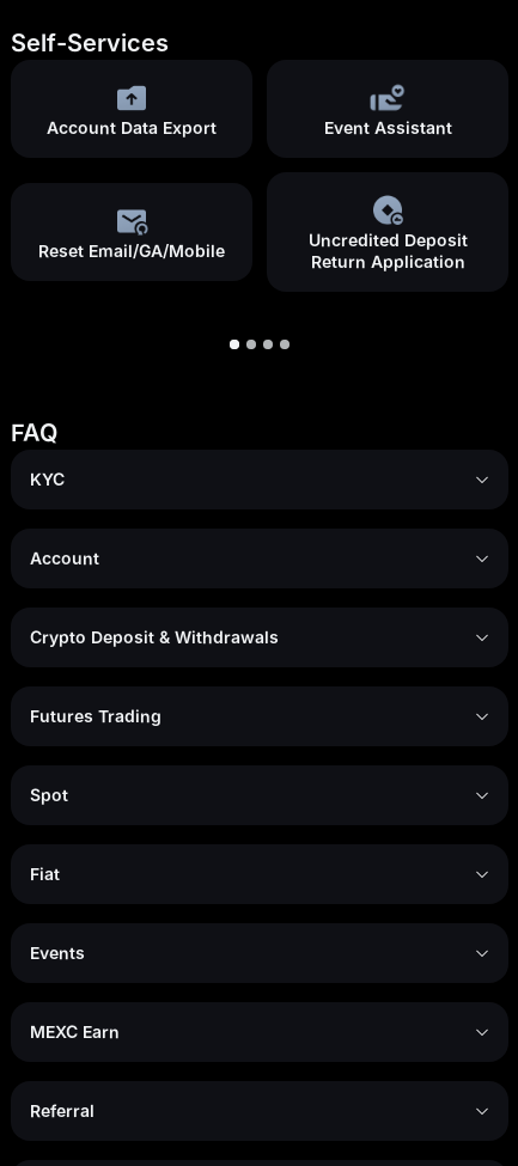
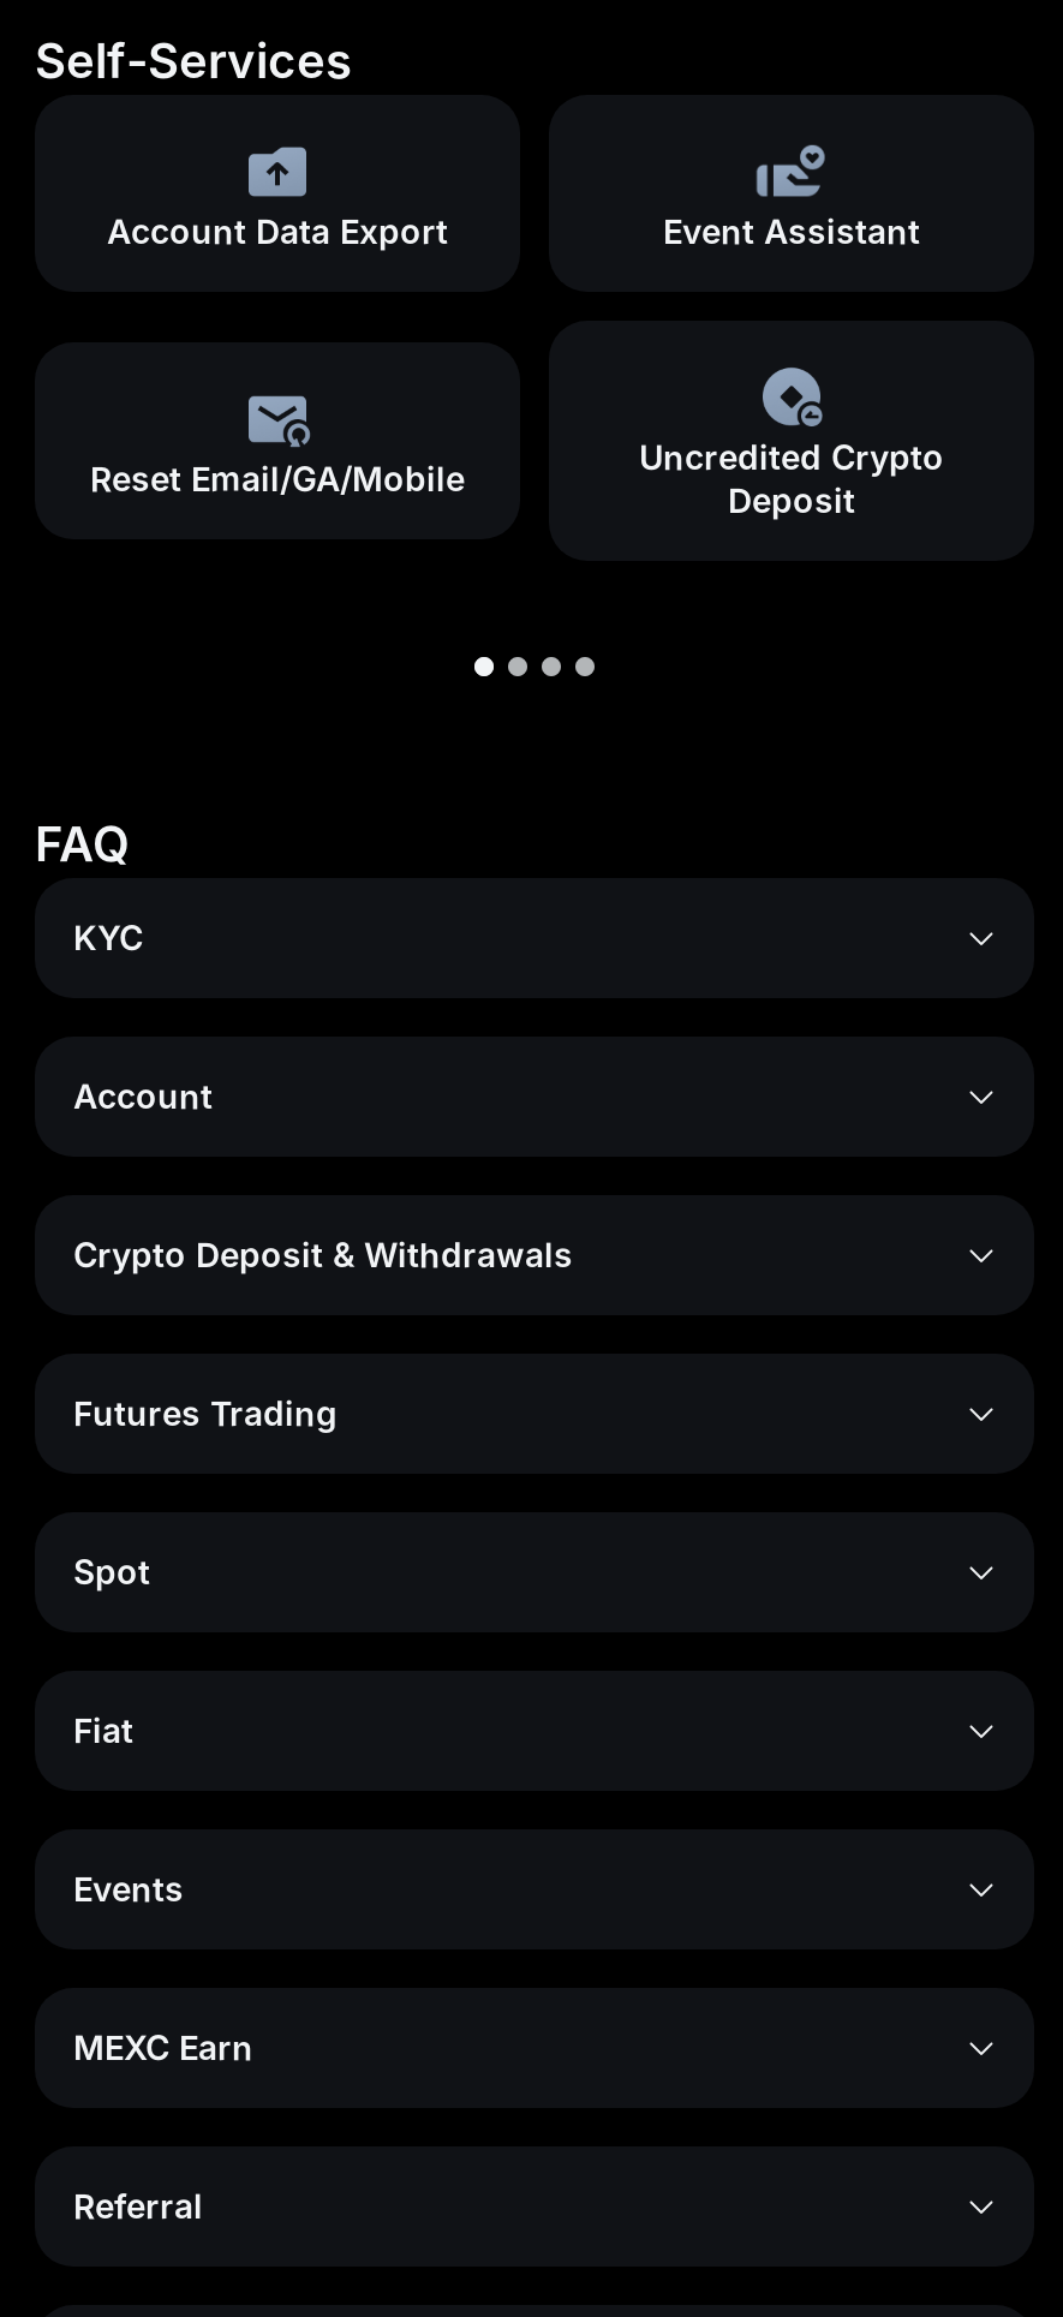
- Uncredited Deposit
- Return Application
+ Uncredited Crypto
+ Deposit
